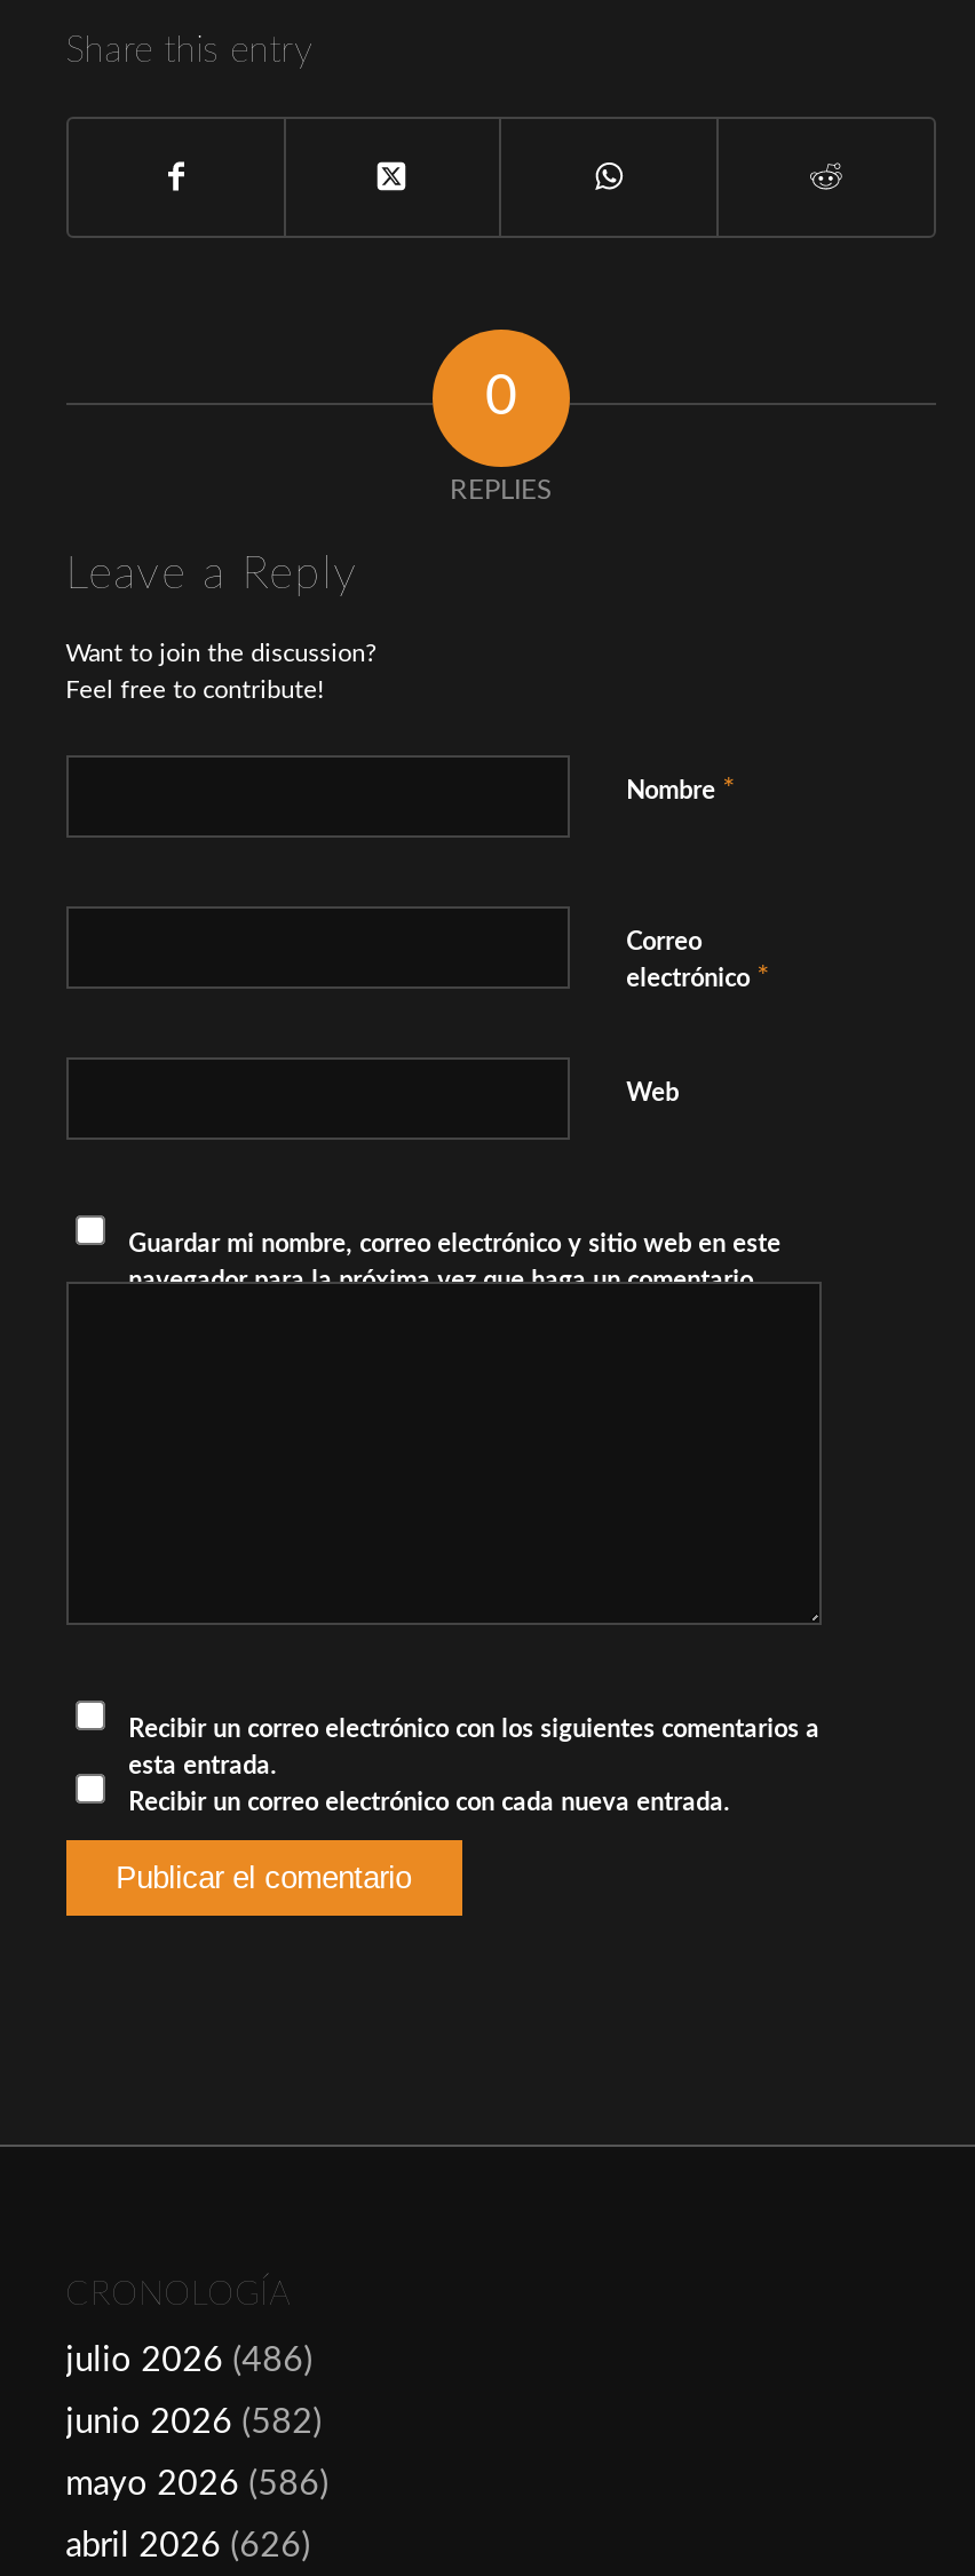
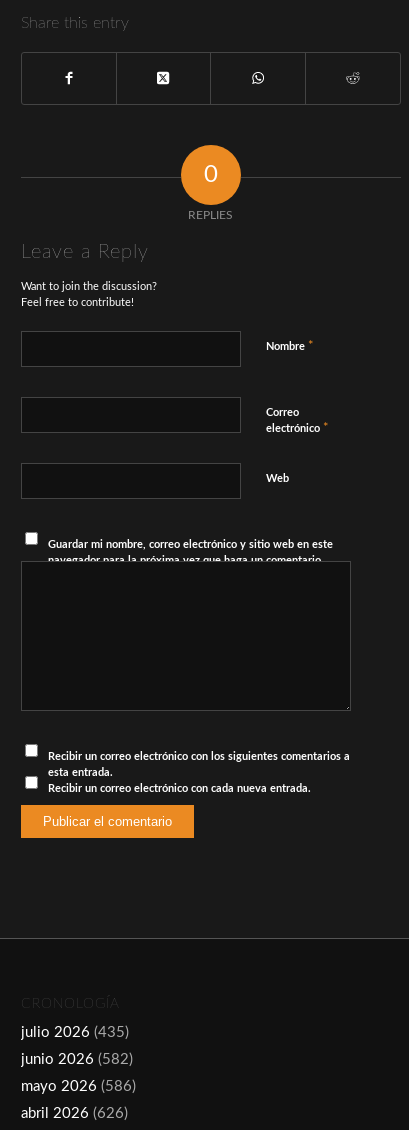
- julio 2026 (486)
+ julio 2026 (435)
